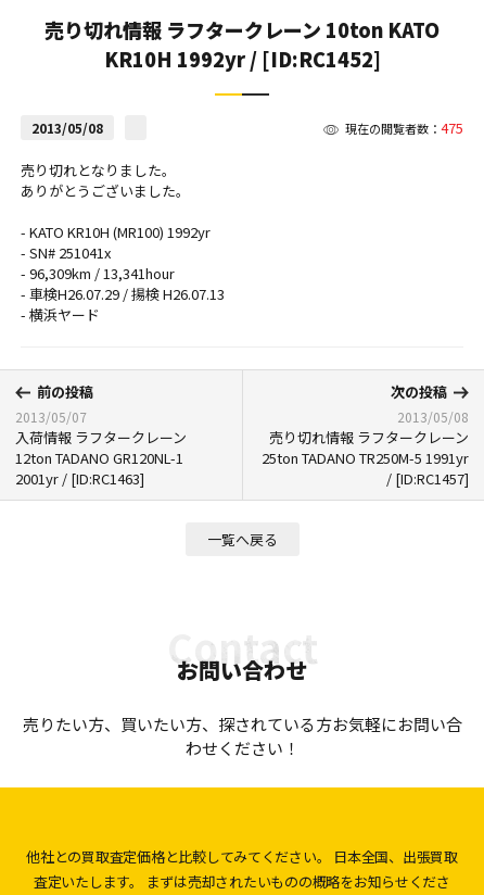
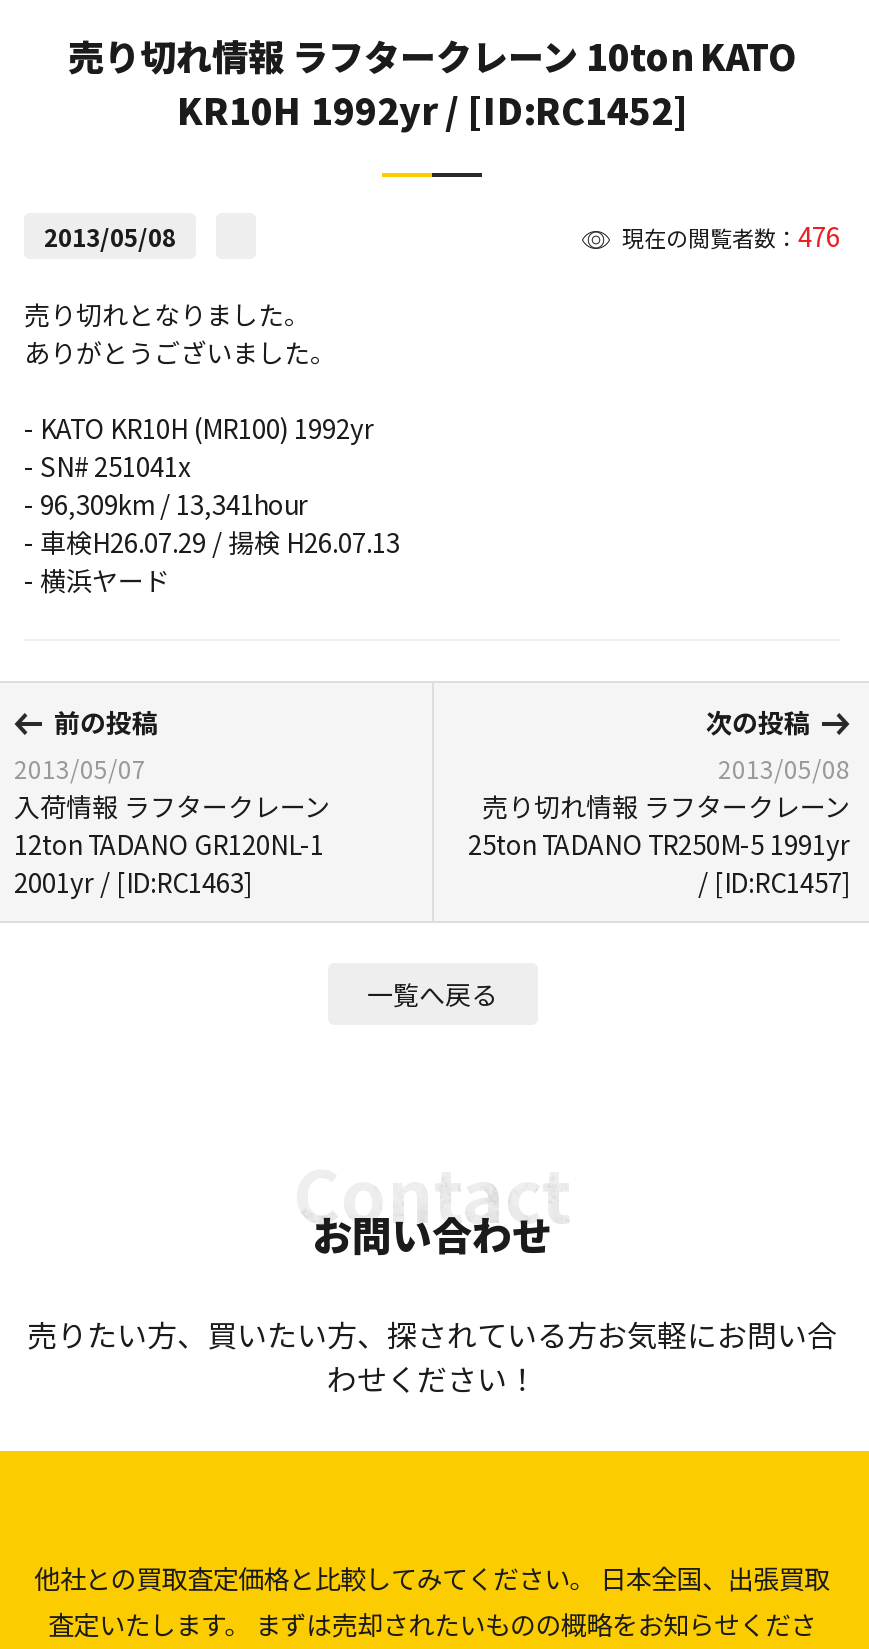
- 現在の閲覧者数：475
+ 現在の閲覧者数：476
